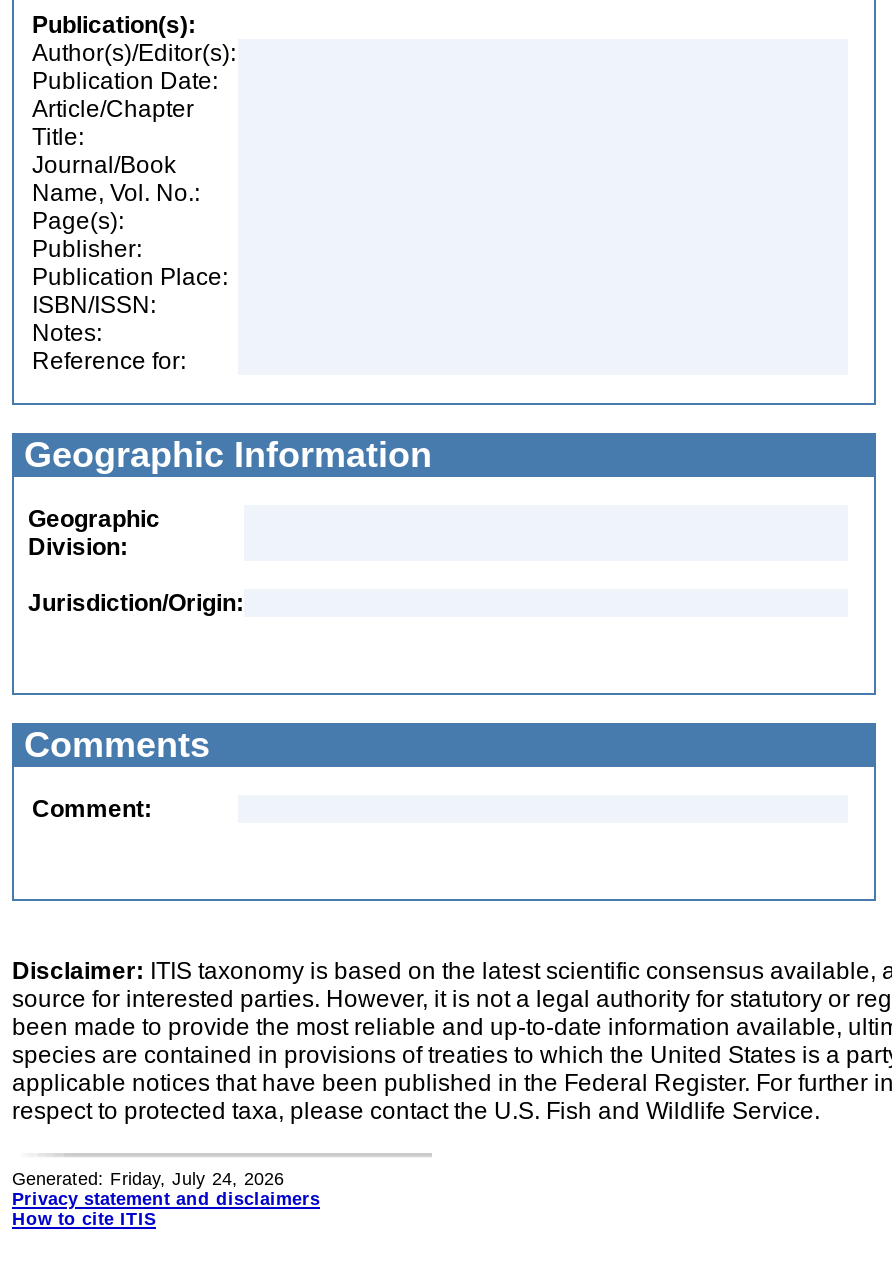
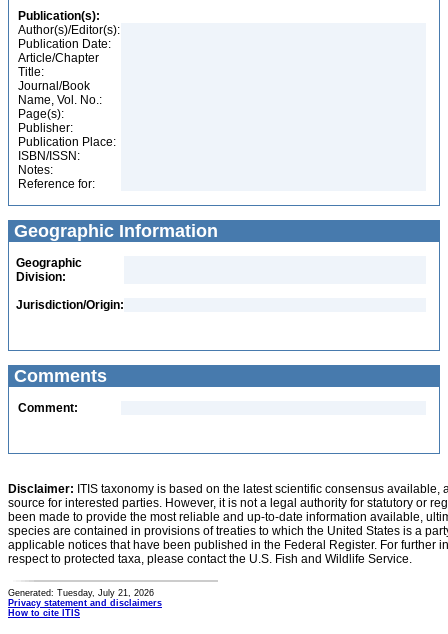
- Generated: Friday, July 24, 2026
+ Generated: Tuesday, July 21, 2026
